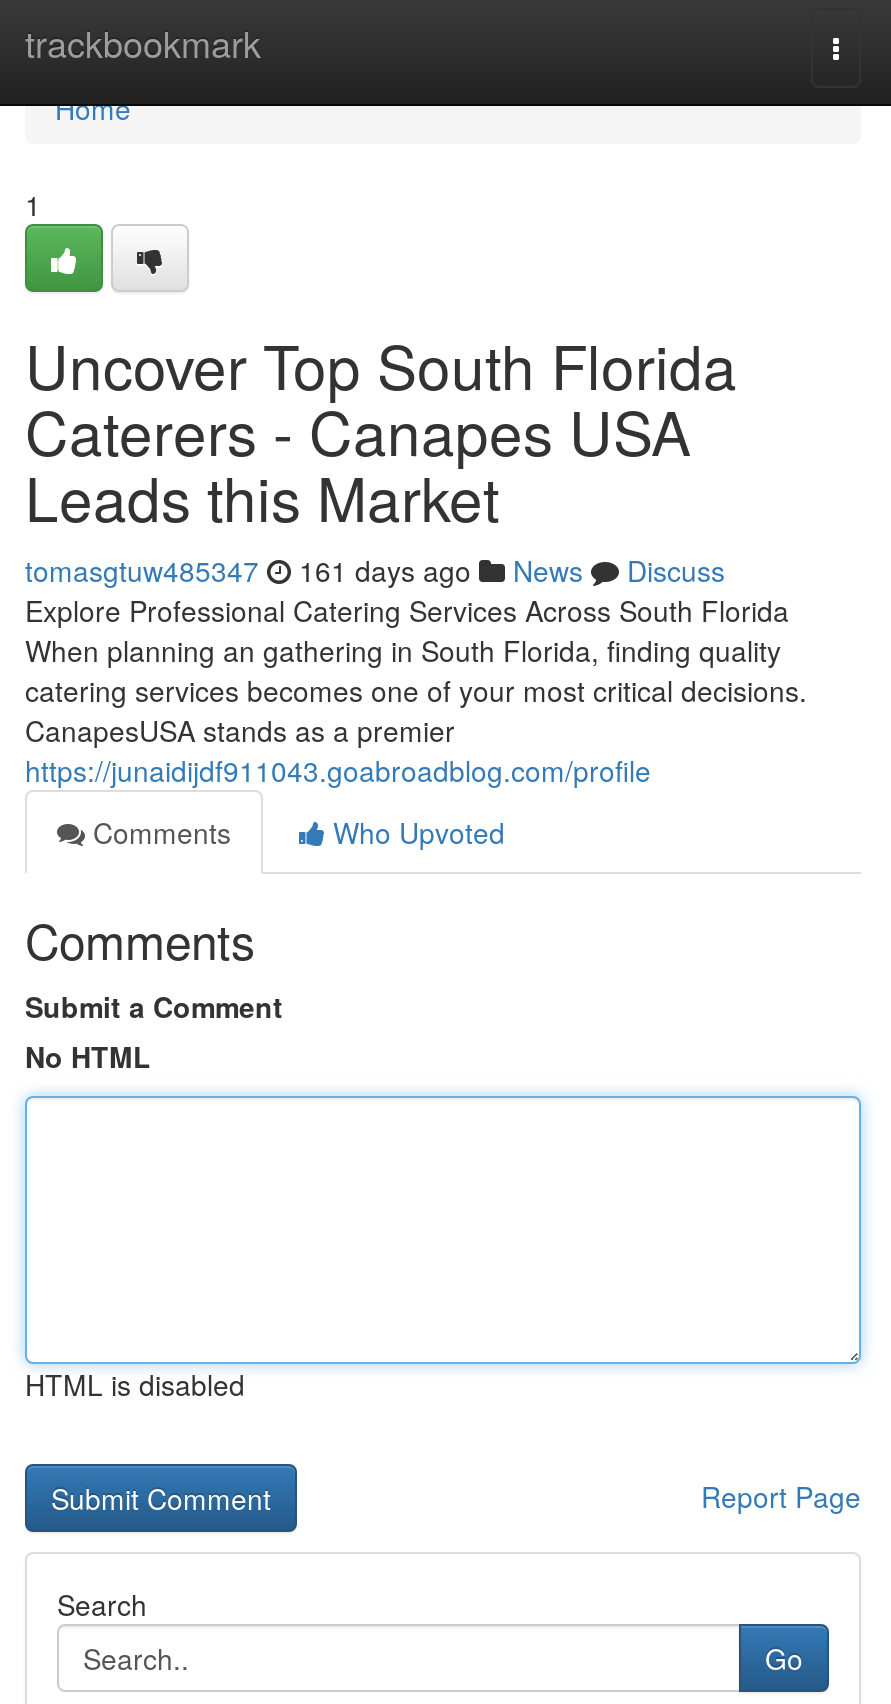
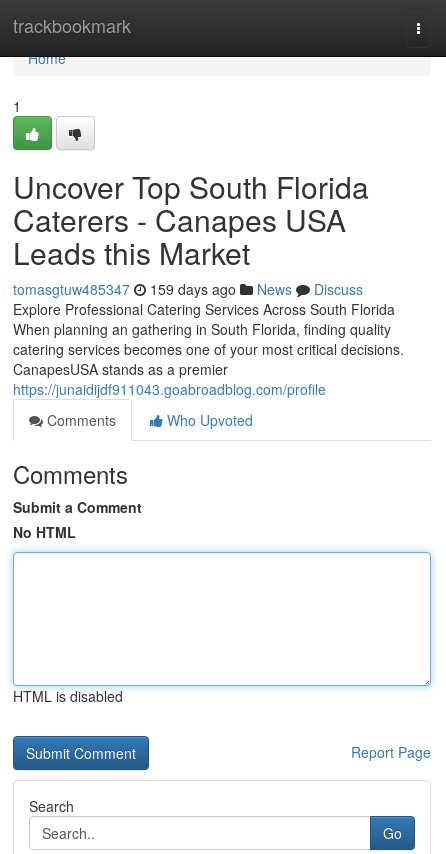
- tomasgtuw485347 161 days ago News Discuss
+ tomasgtuw485347 159 days ago News Discuss
